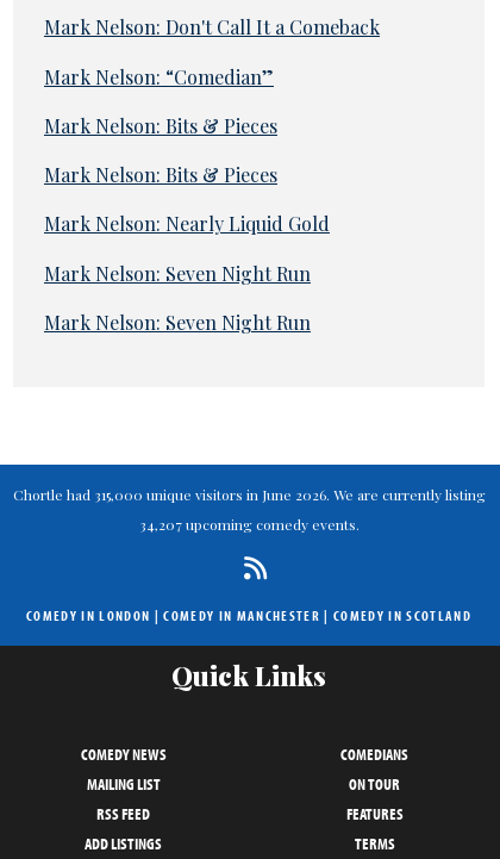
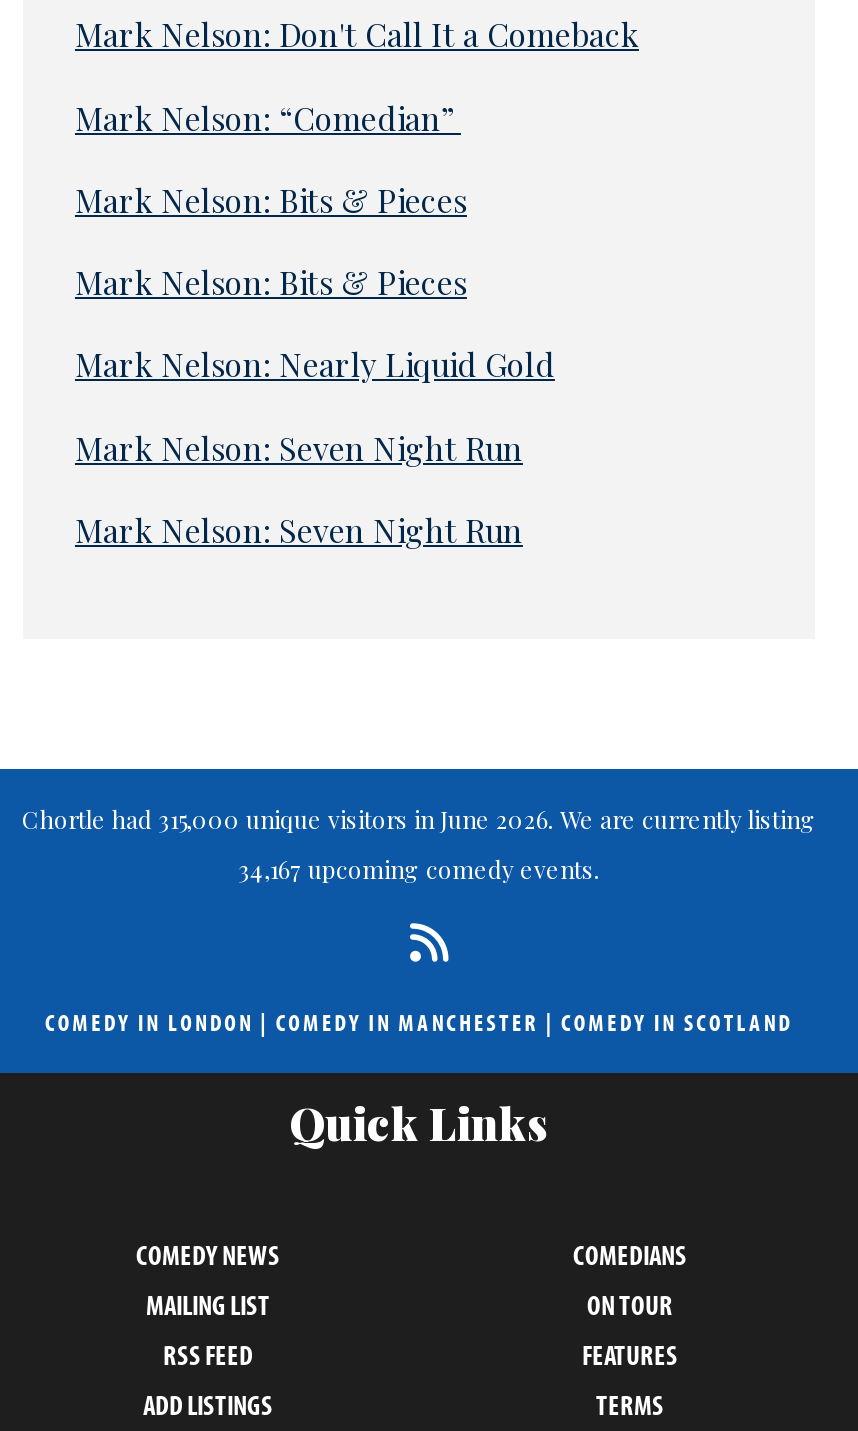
- 34,207 upcoming comedy events.
+ 34,167 upcoming comedy events.
